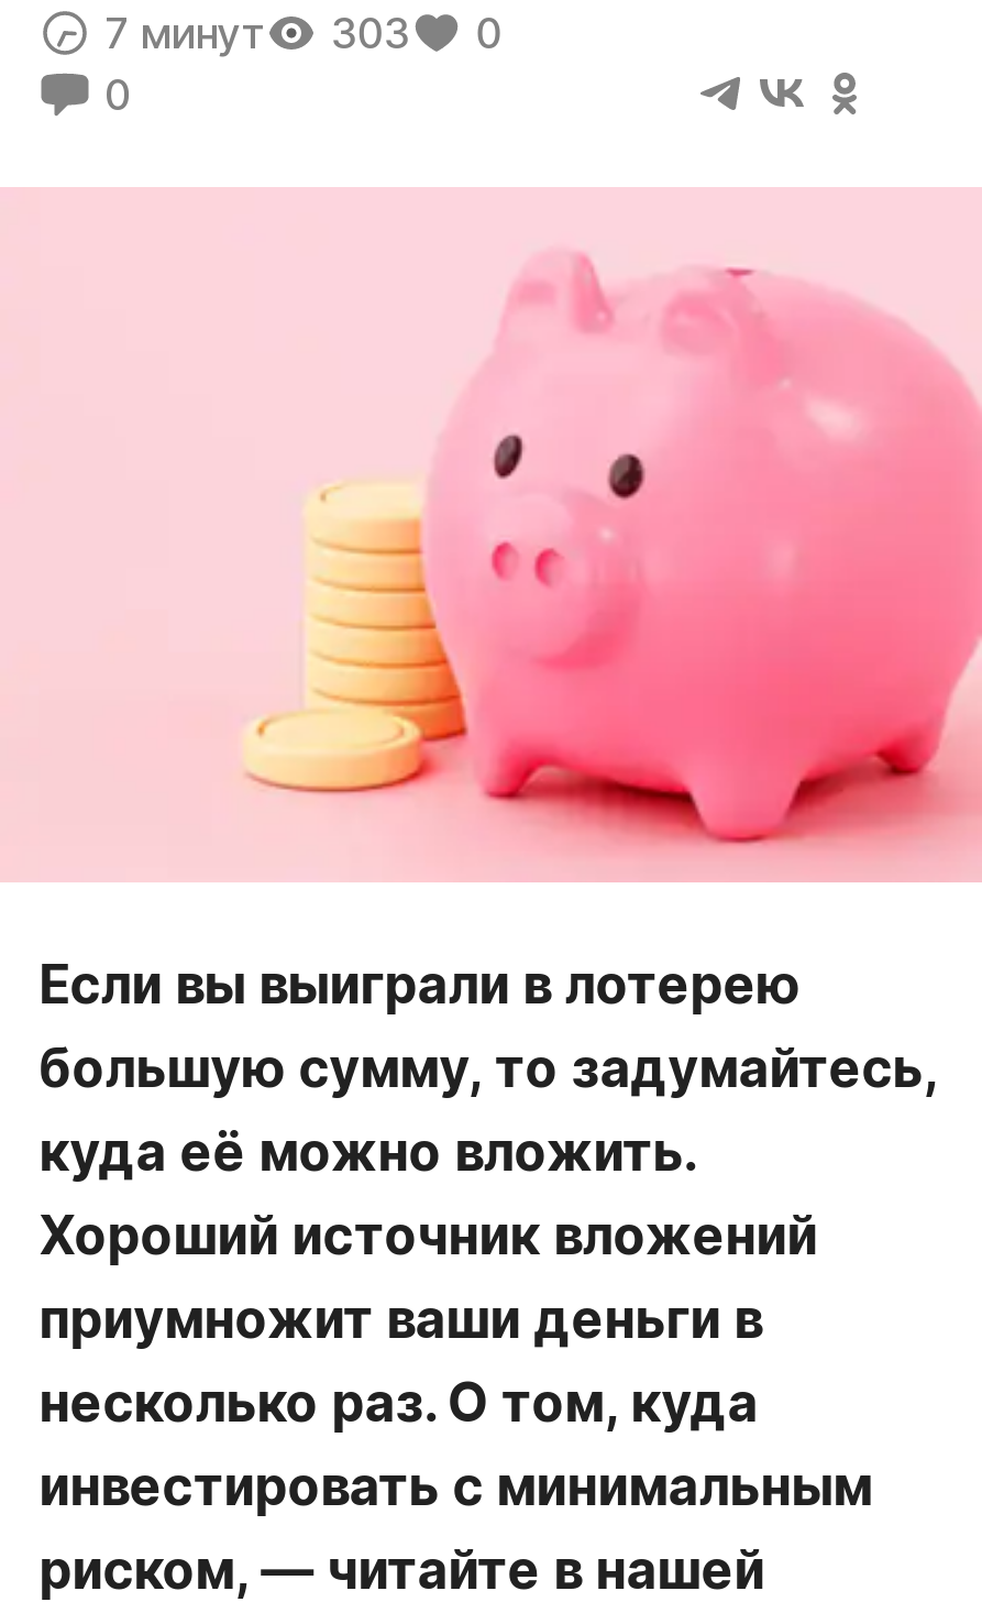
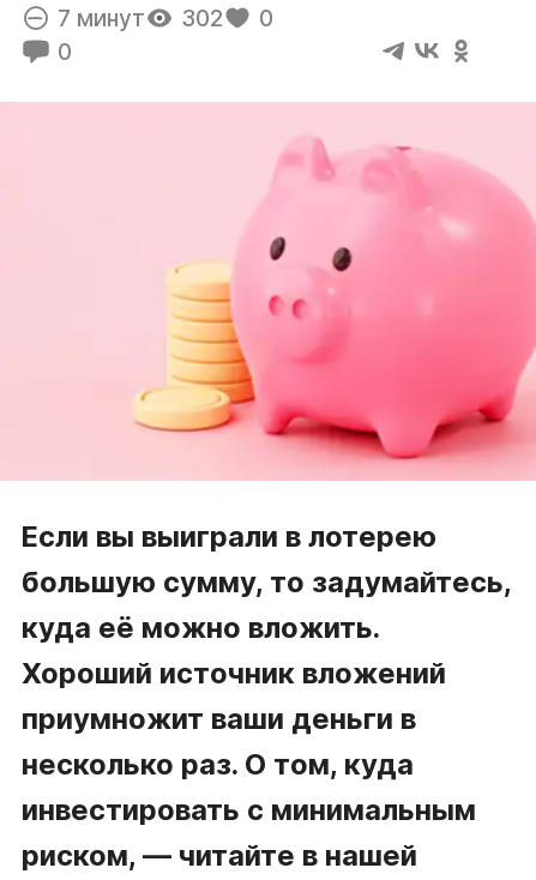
- 7 минут 303 0
+ 7 минут 302 0
